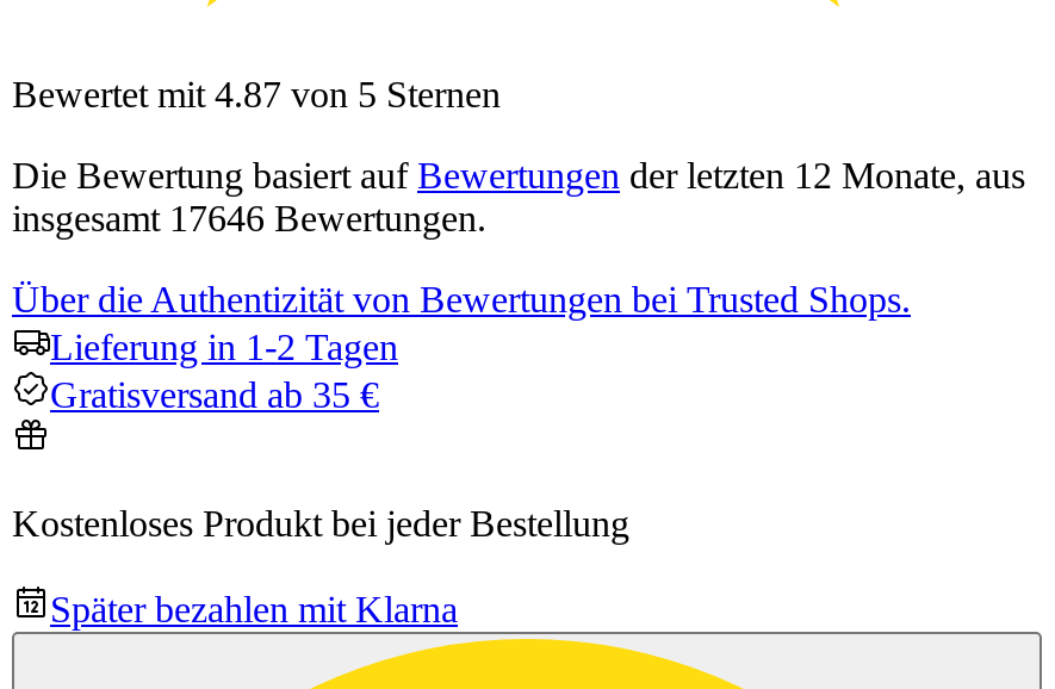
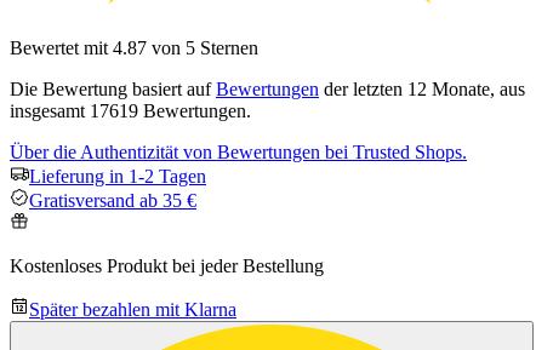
- insgesamt 17646 Bewertungen.
+ insgesamt 17619 Bewertungen.
